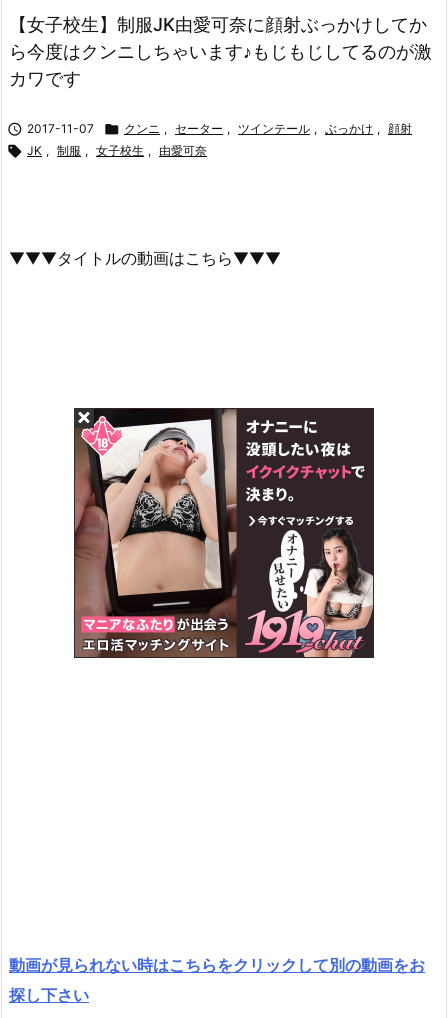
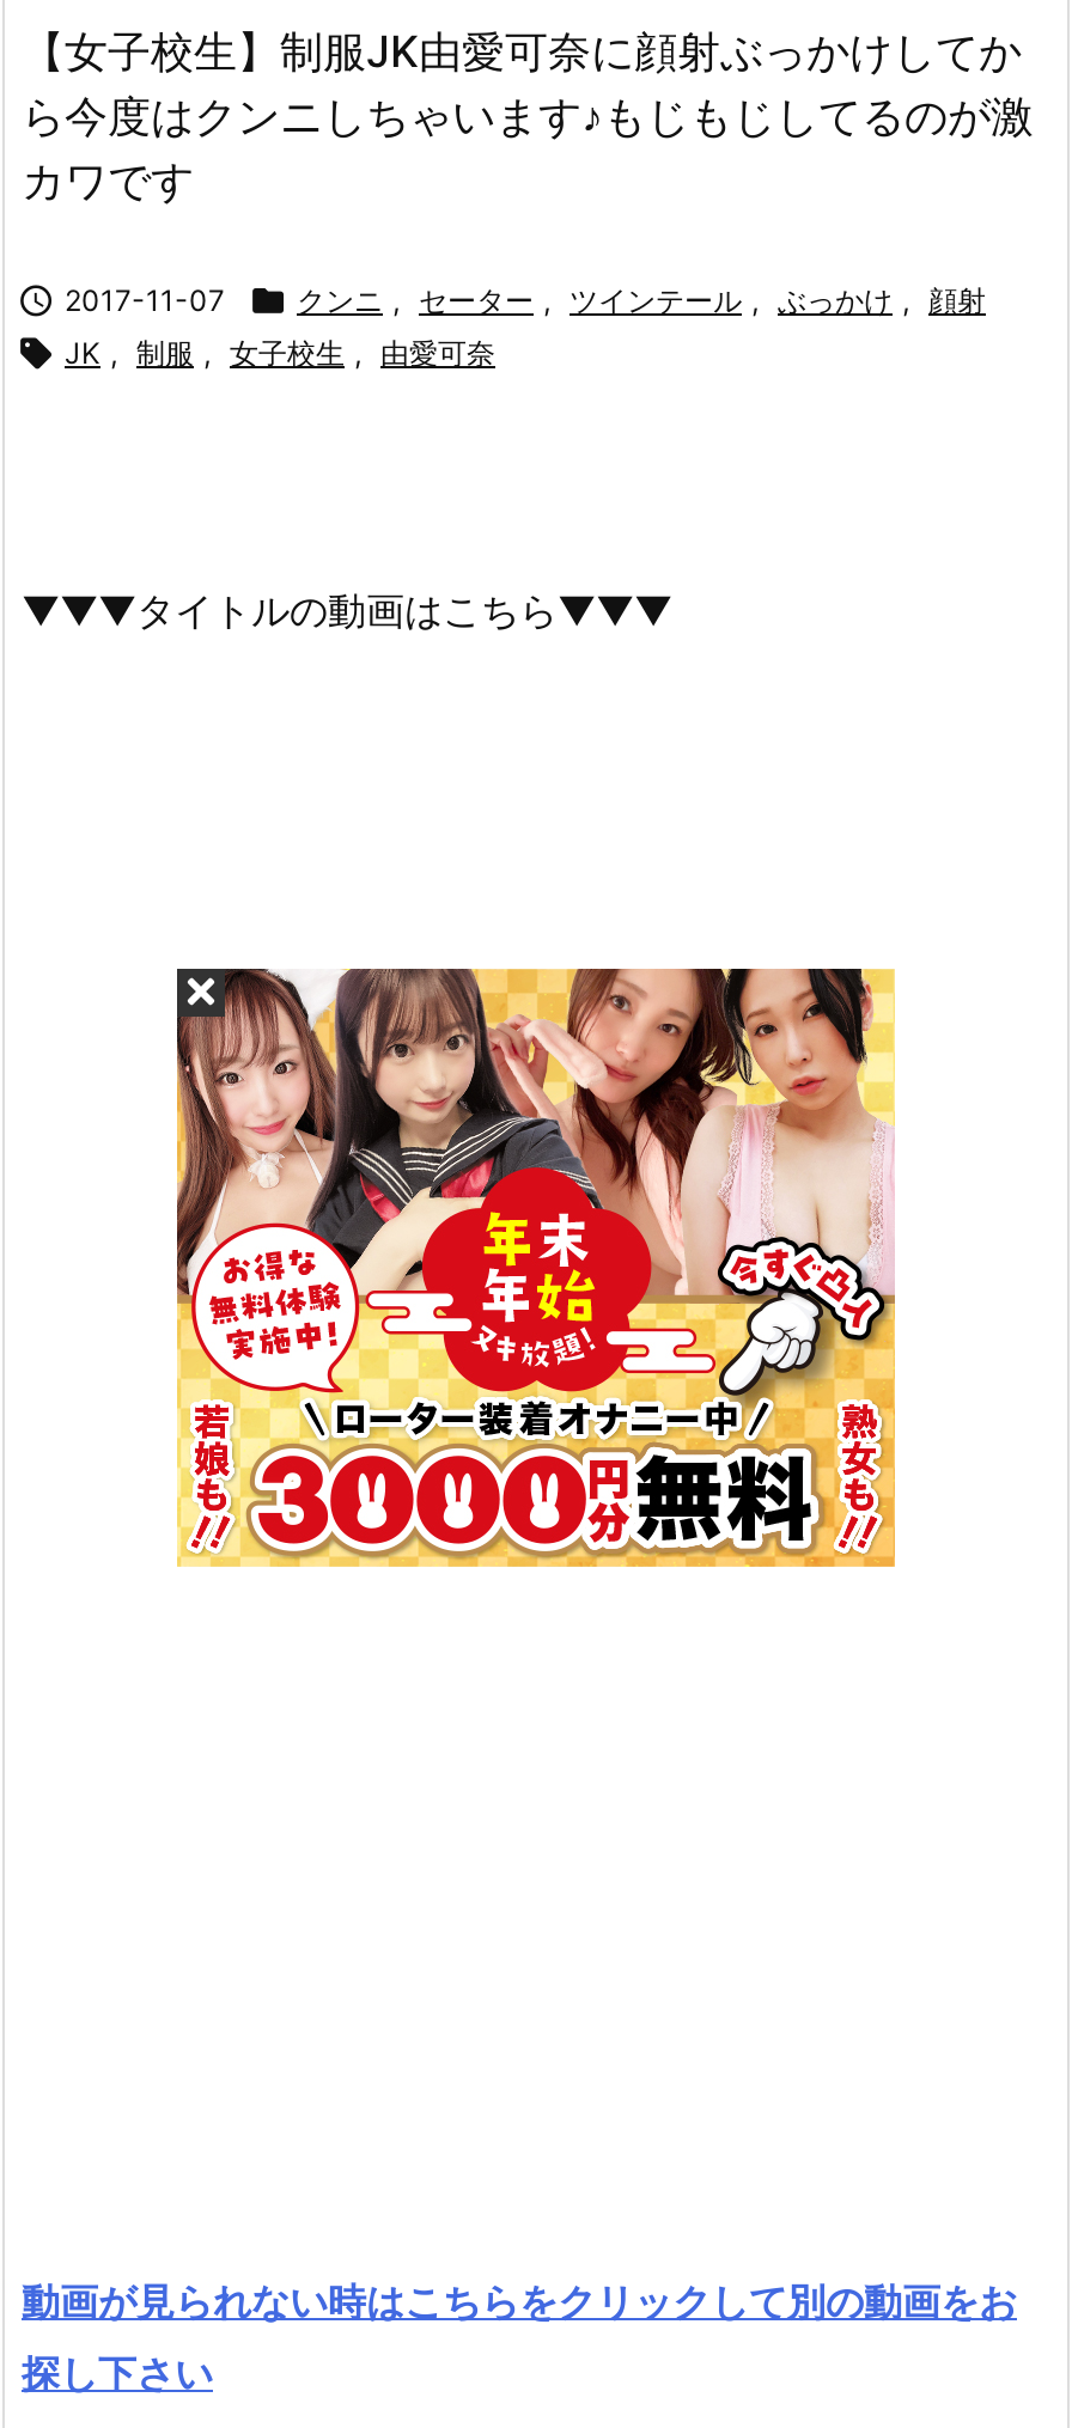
- [image]
+ [image]
